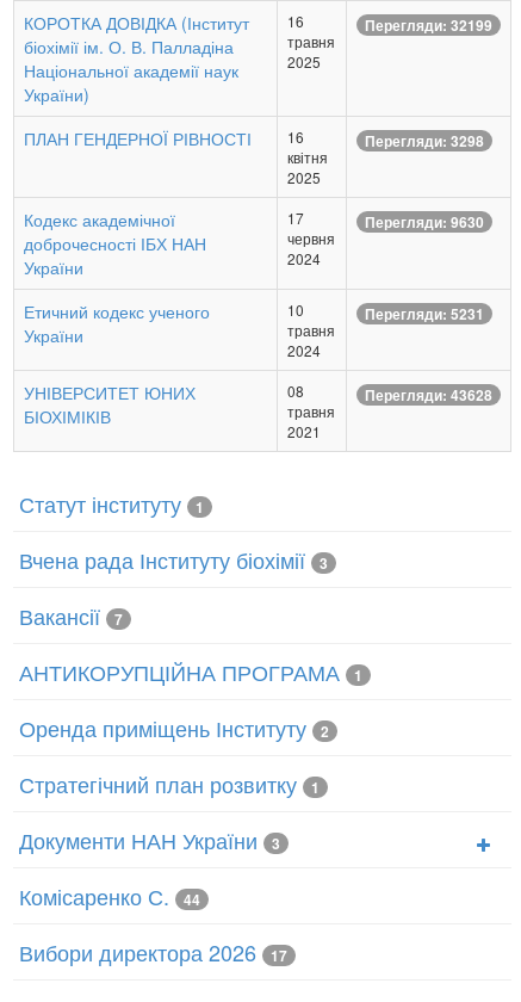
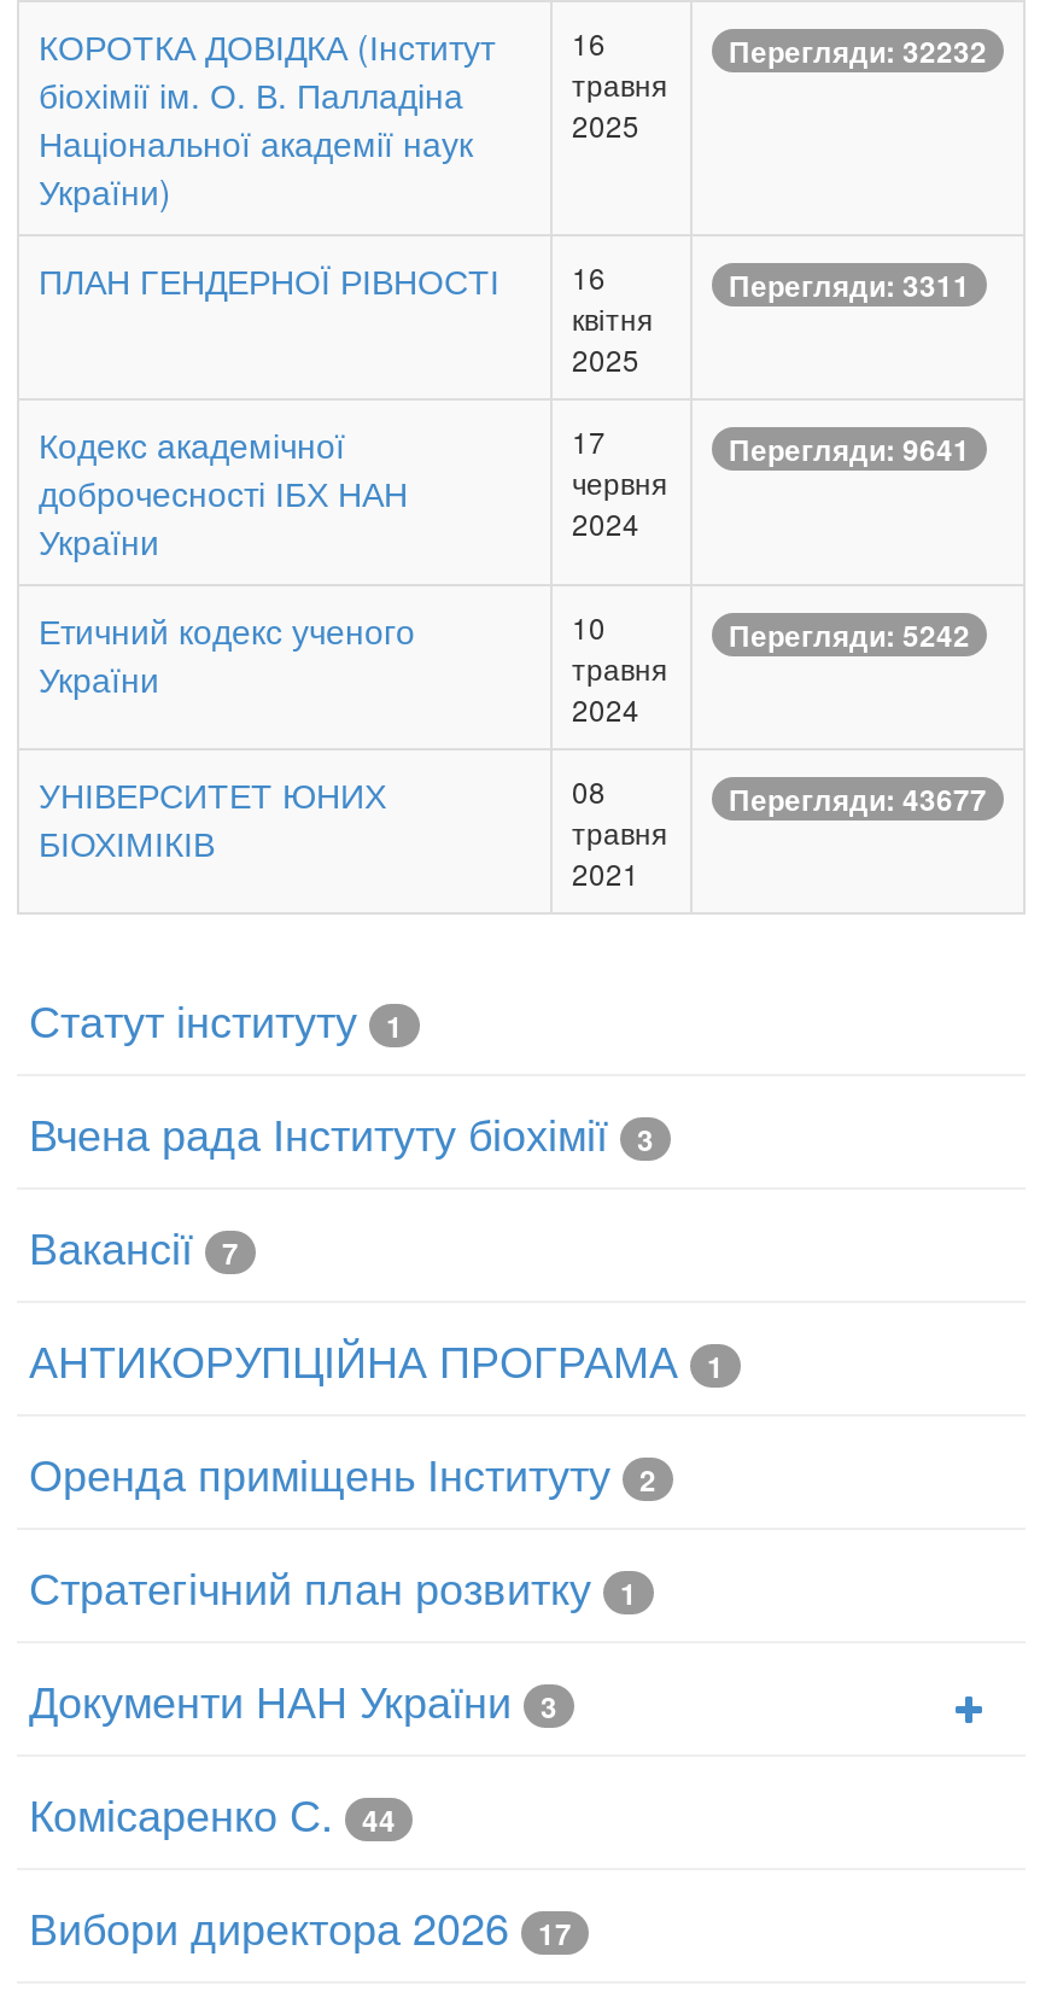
- Перегляди: 32199
+ Перегляди: 32232

- Перегляди: 3298
+ Перегляди: 3311

- Перегляди: 9630
+ Перегляди: 9641

- Перегляди: 5231
+ Перегляди: 5242

- Перегляди: 43628
+ Перегляди: 43677
